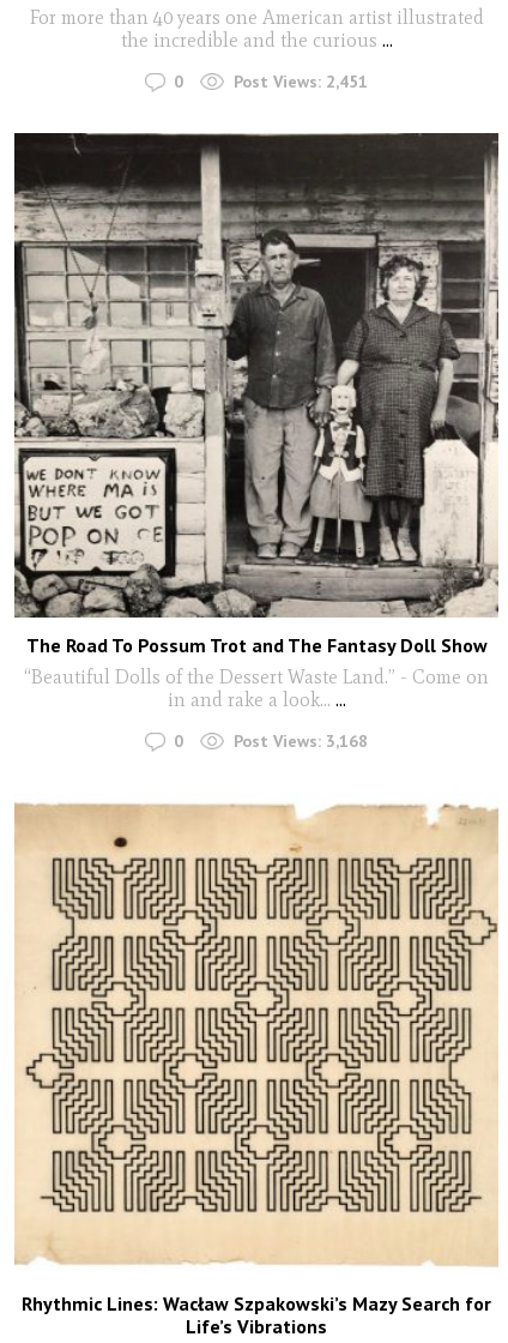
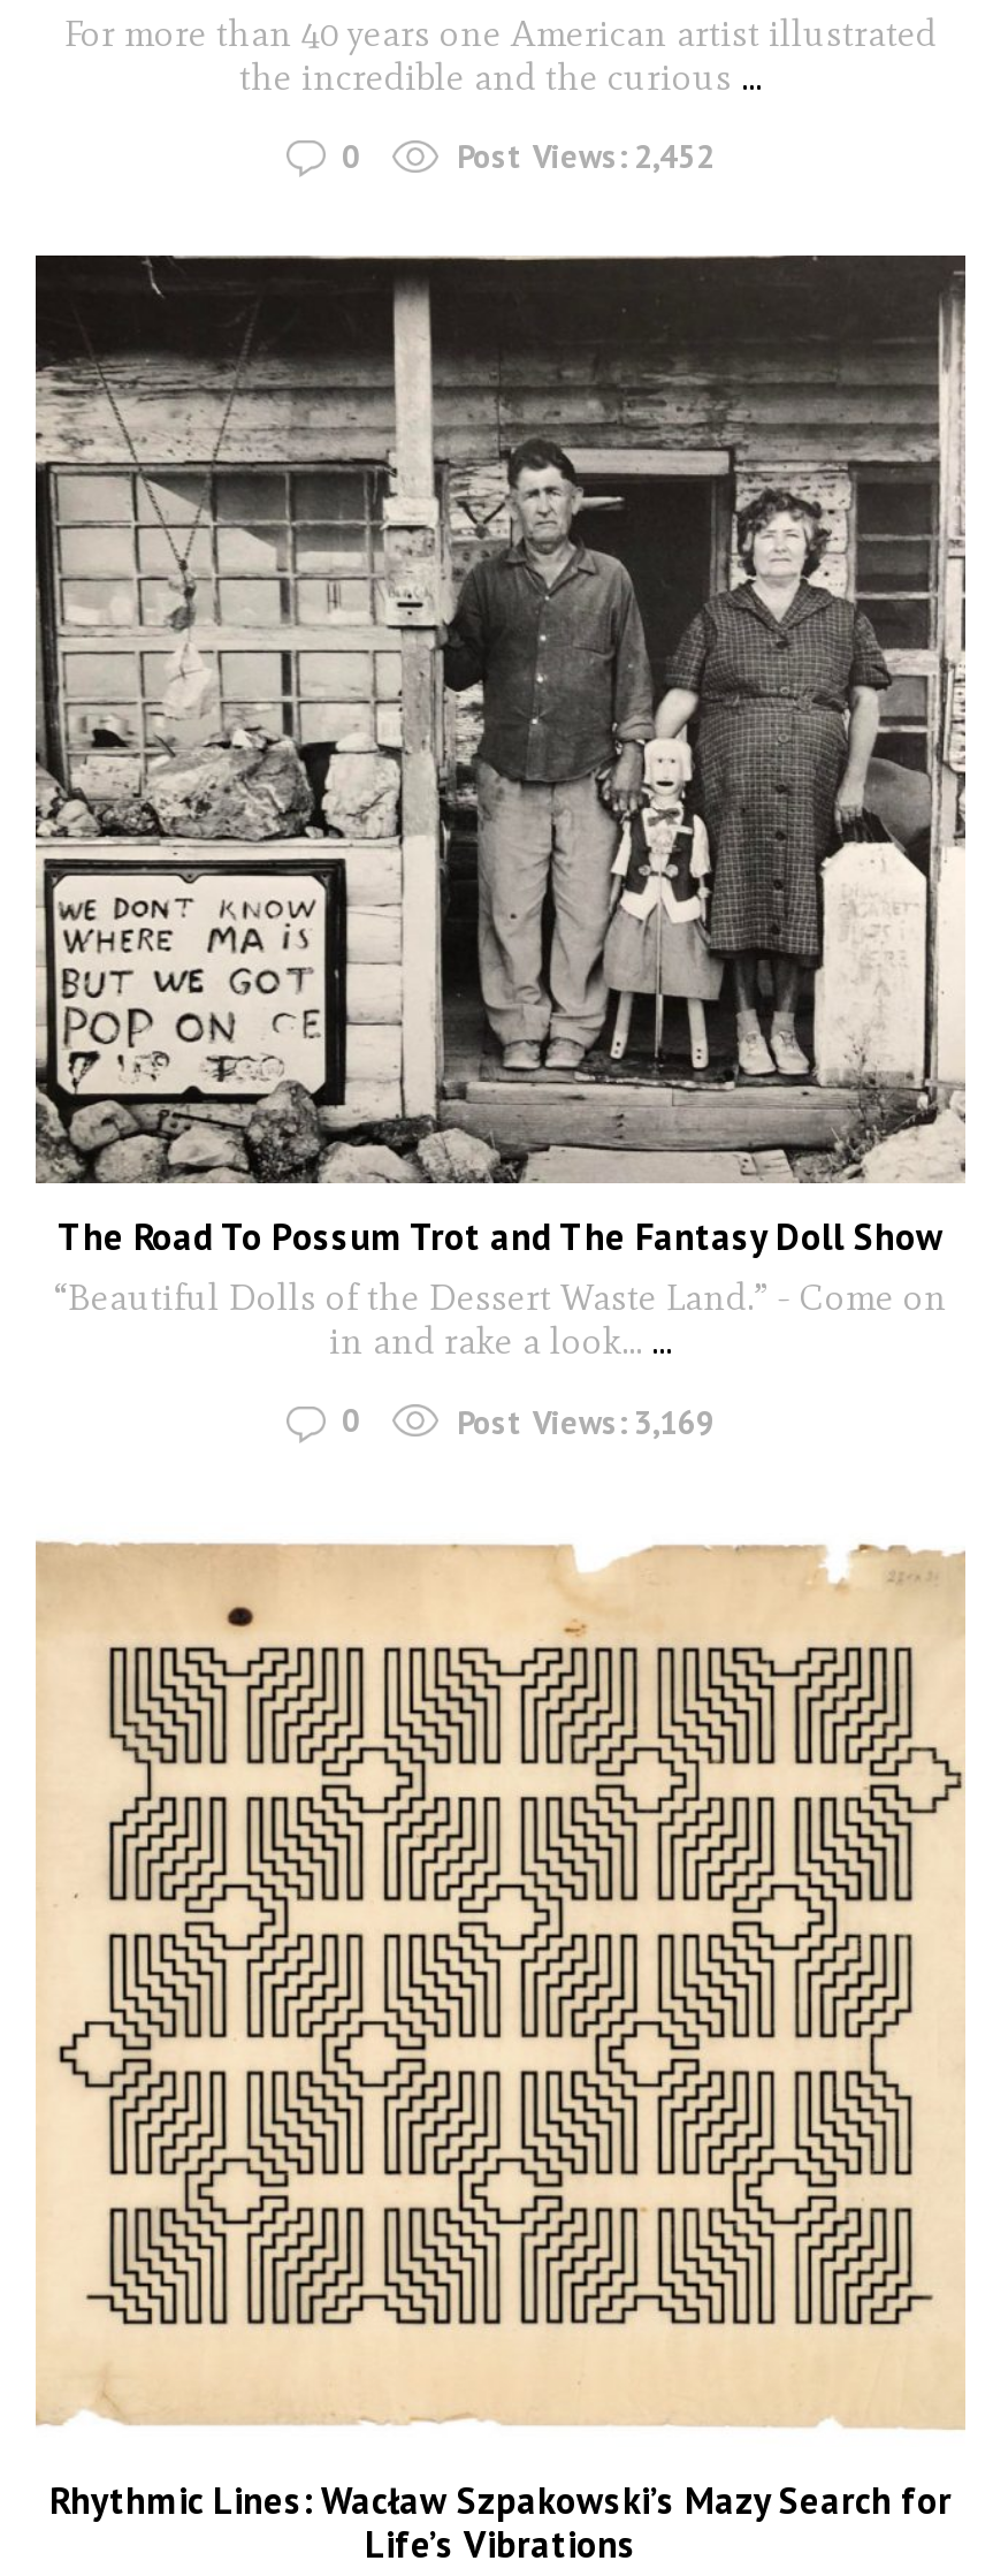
- Post Views: 2,451
+ Post Views: 2,452

- Post Views: 3,168
+ Post Views: 3,169
